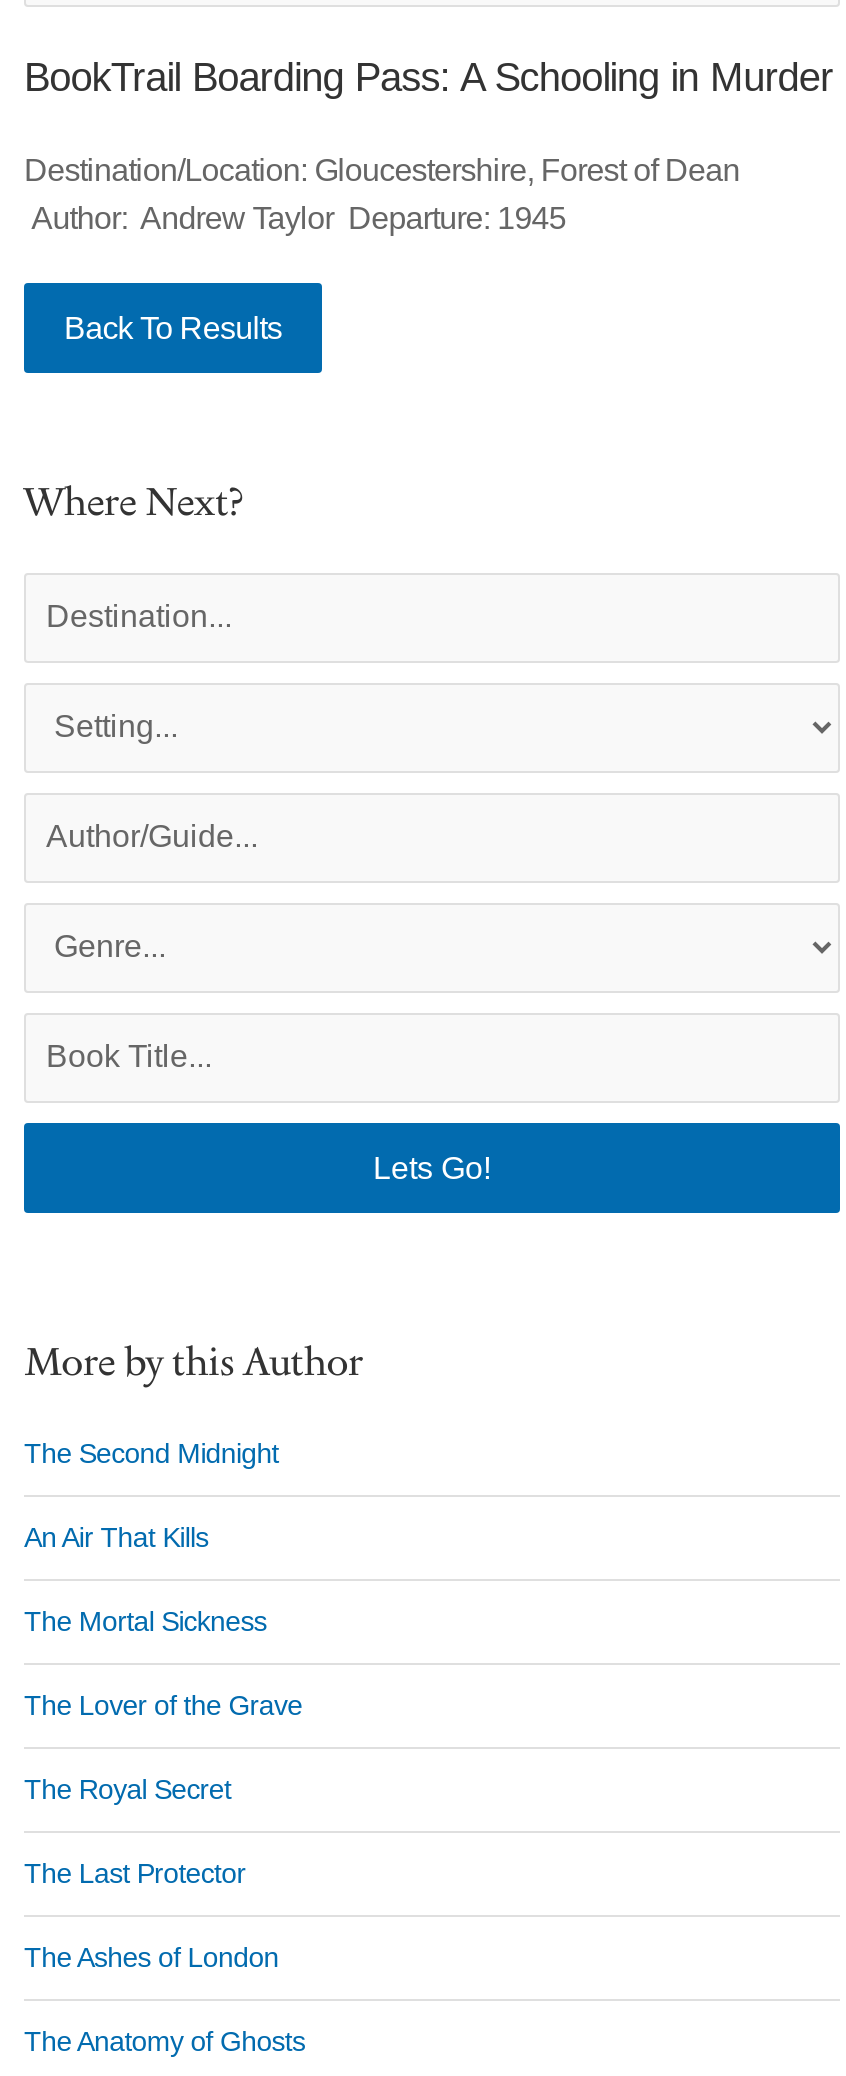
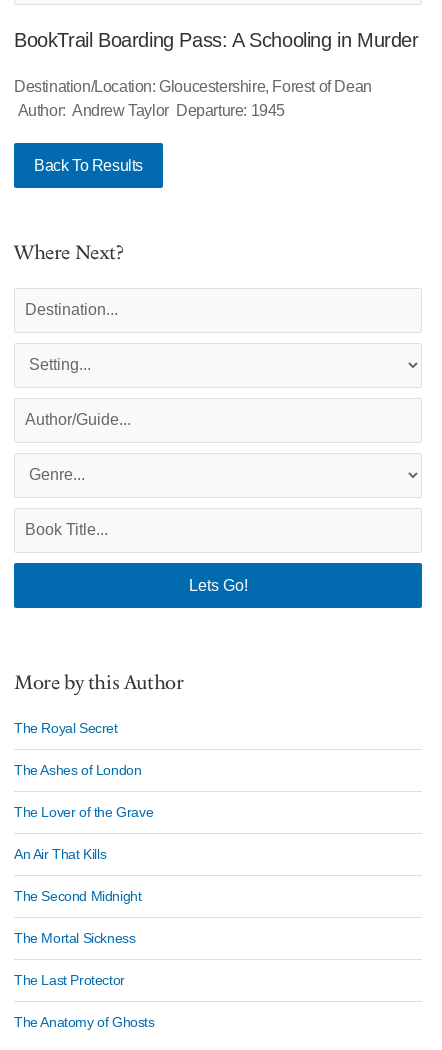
moved down: The Lover of the Grave | An Air That Kills | The Second Midnight | The Mortal Sickness

moved up: The Royal Secret

moved down: The Last Protector

moved up: The Ashes of London
